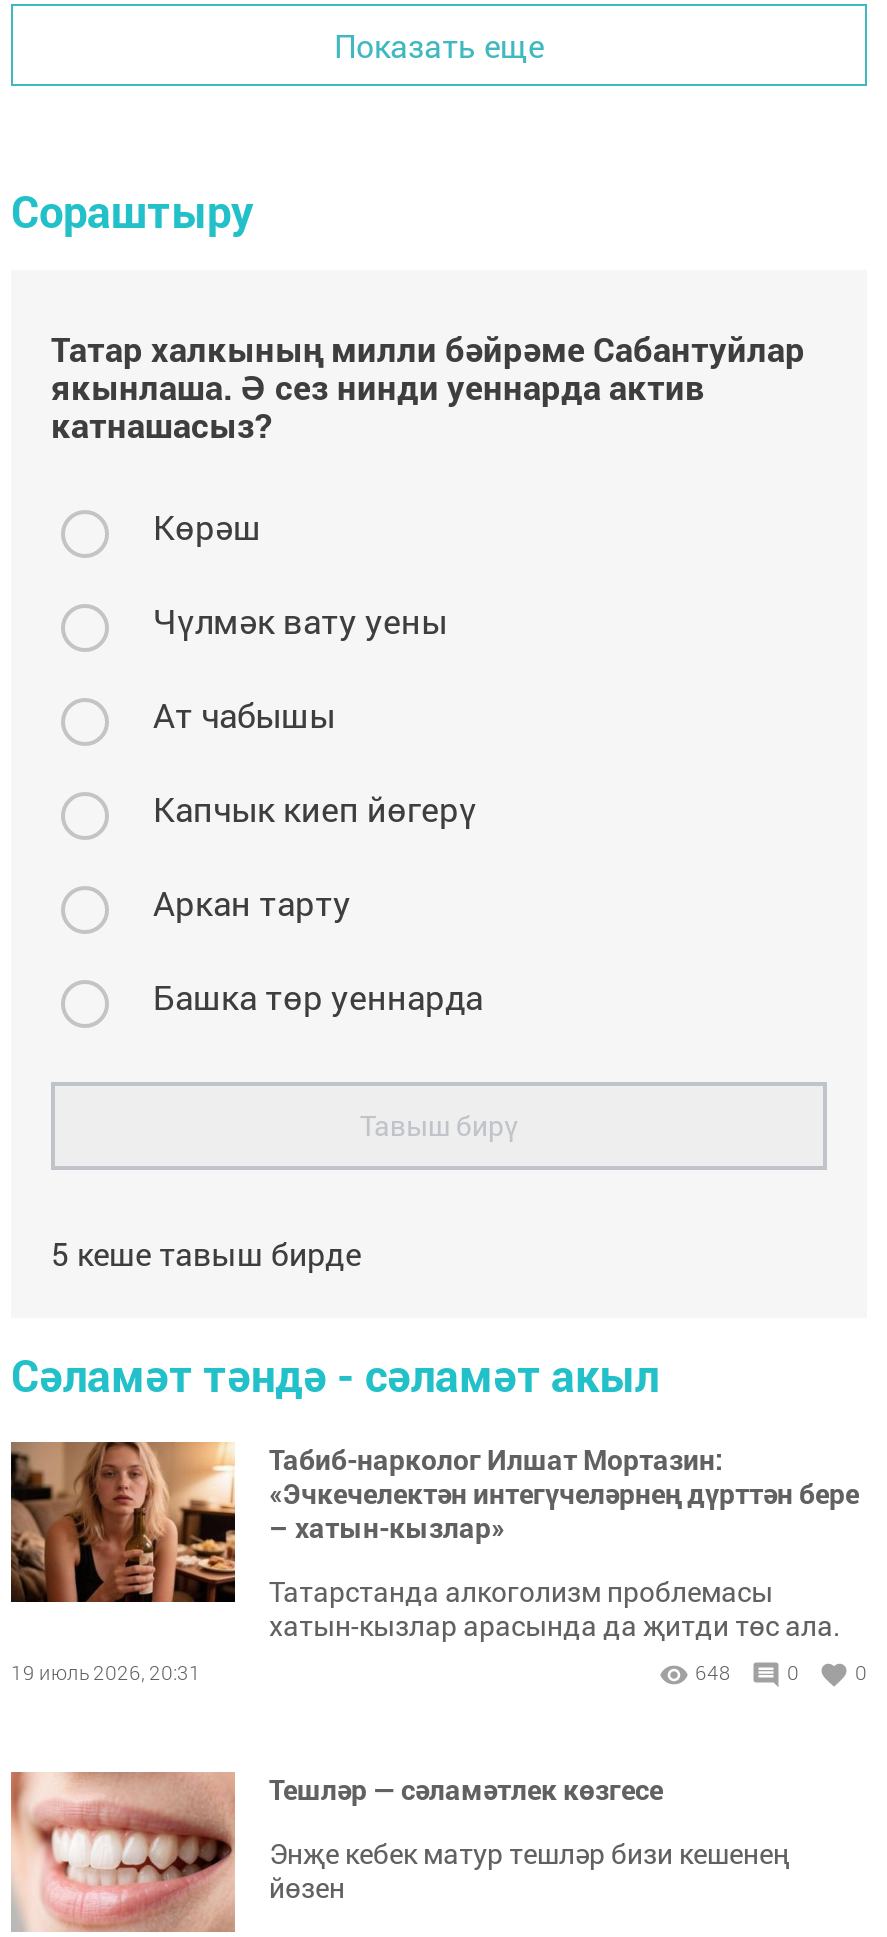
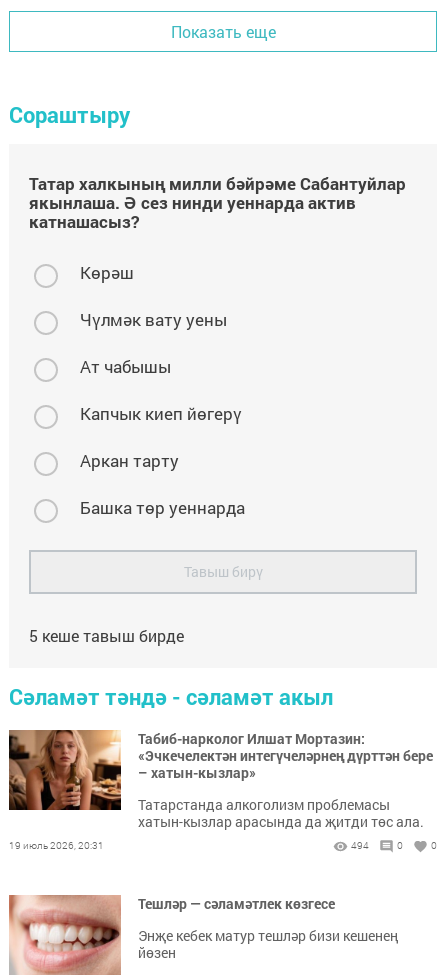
- 648
+ 494
